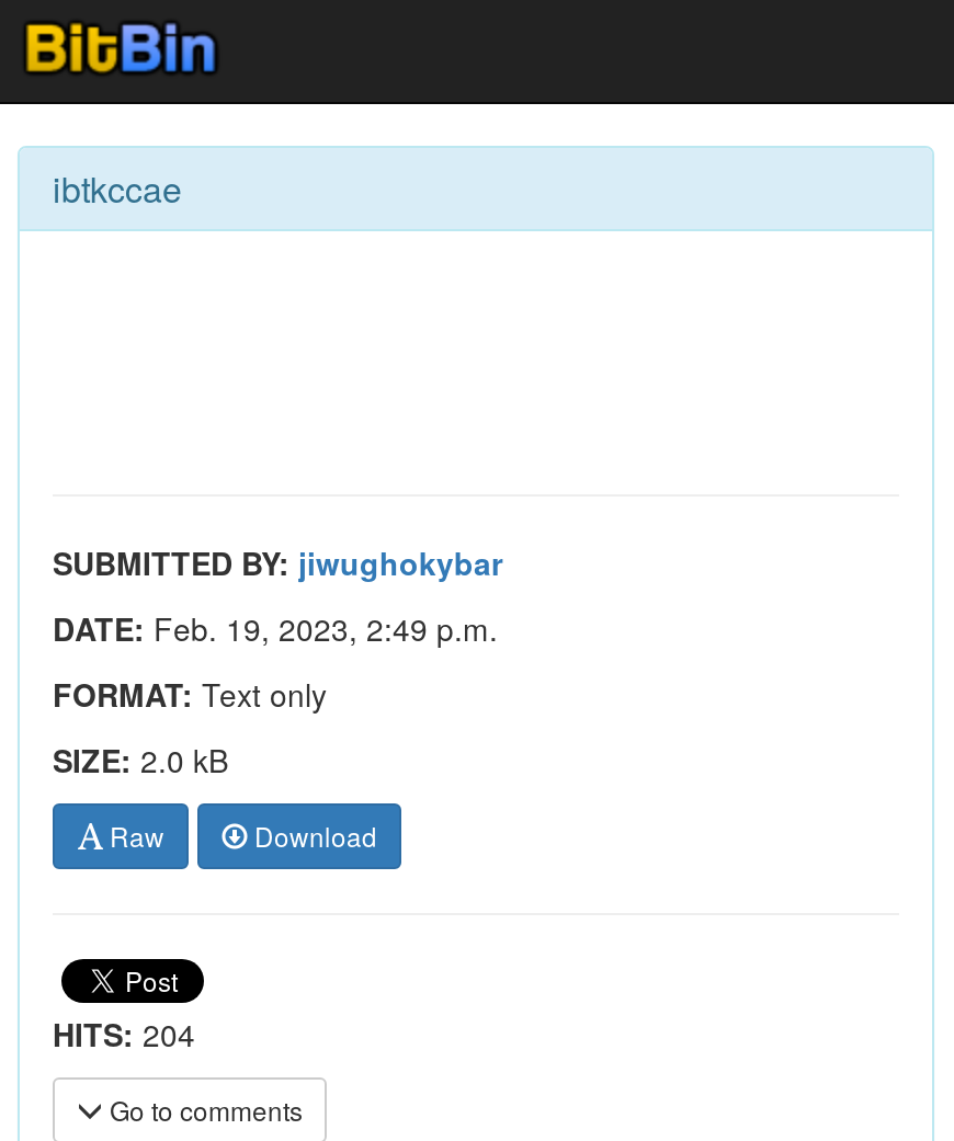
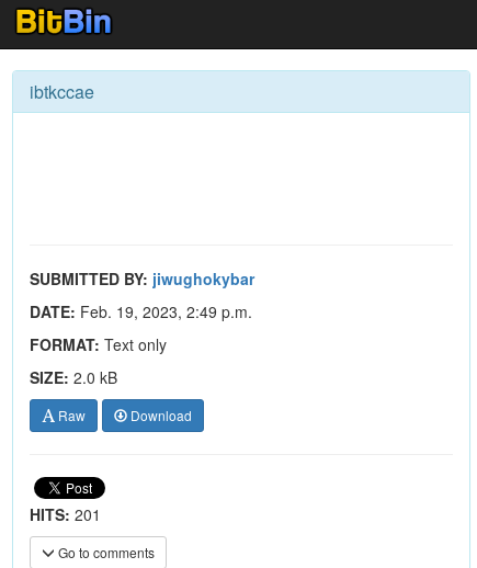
- HITS: 204
+ HITS: 201
